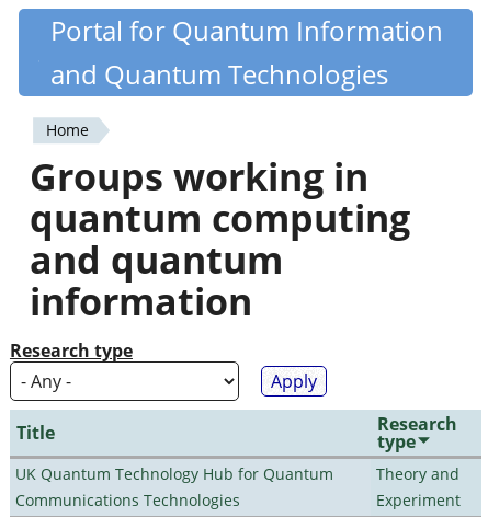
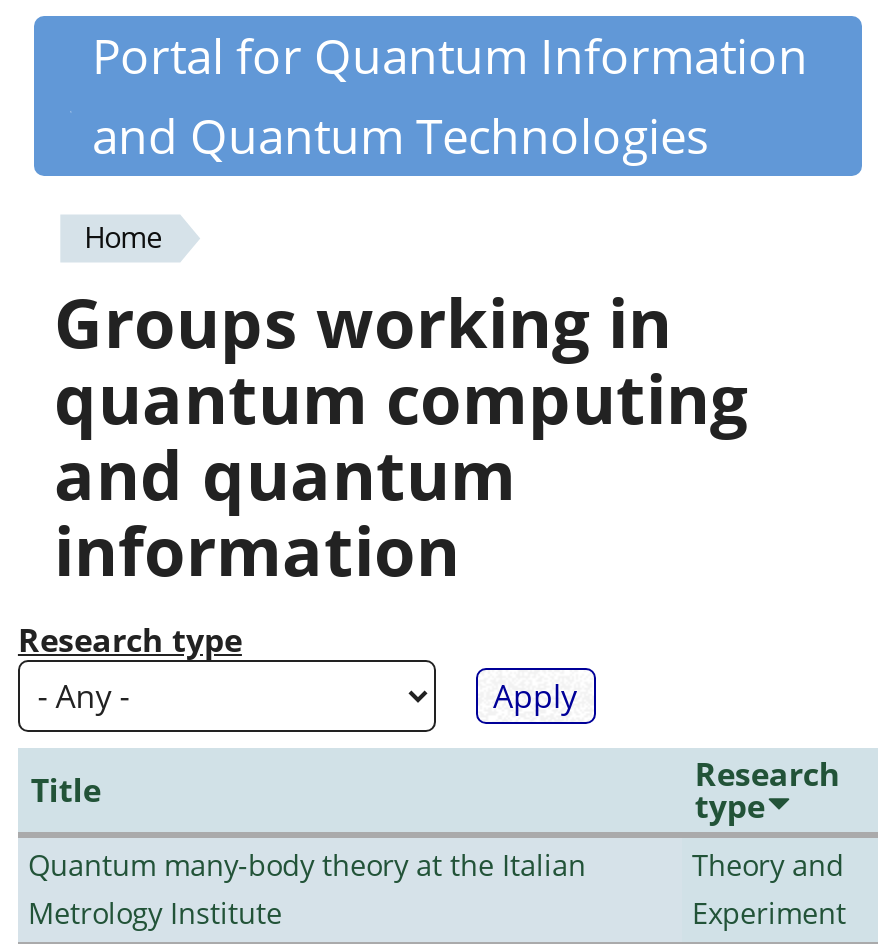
- UK Quantum Technology Hub for Quantum
- Communications Technologies
+ Quantum many-body theory at the Italian
+ Metrology Institute
